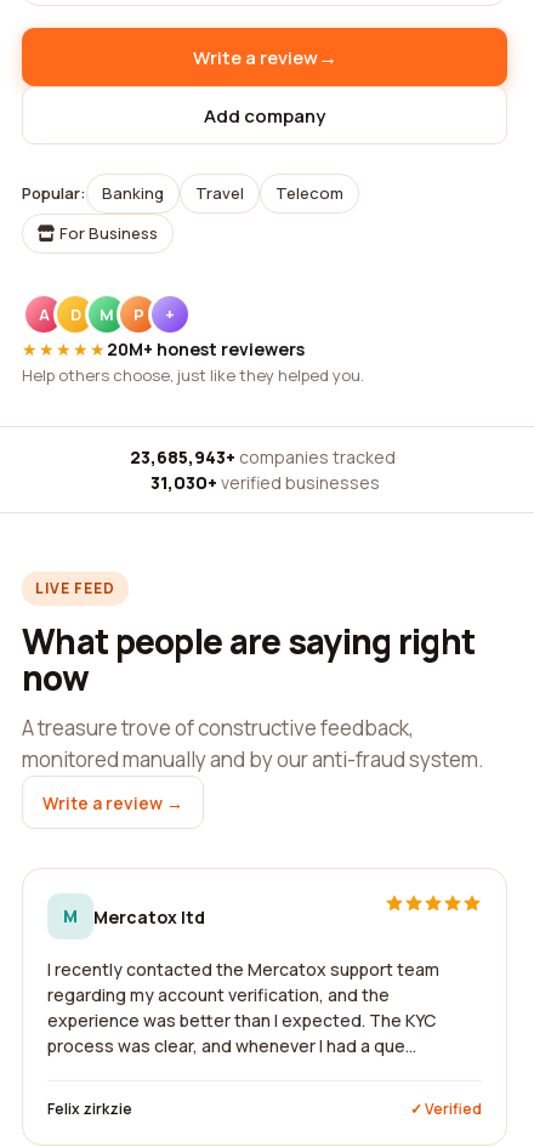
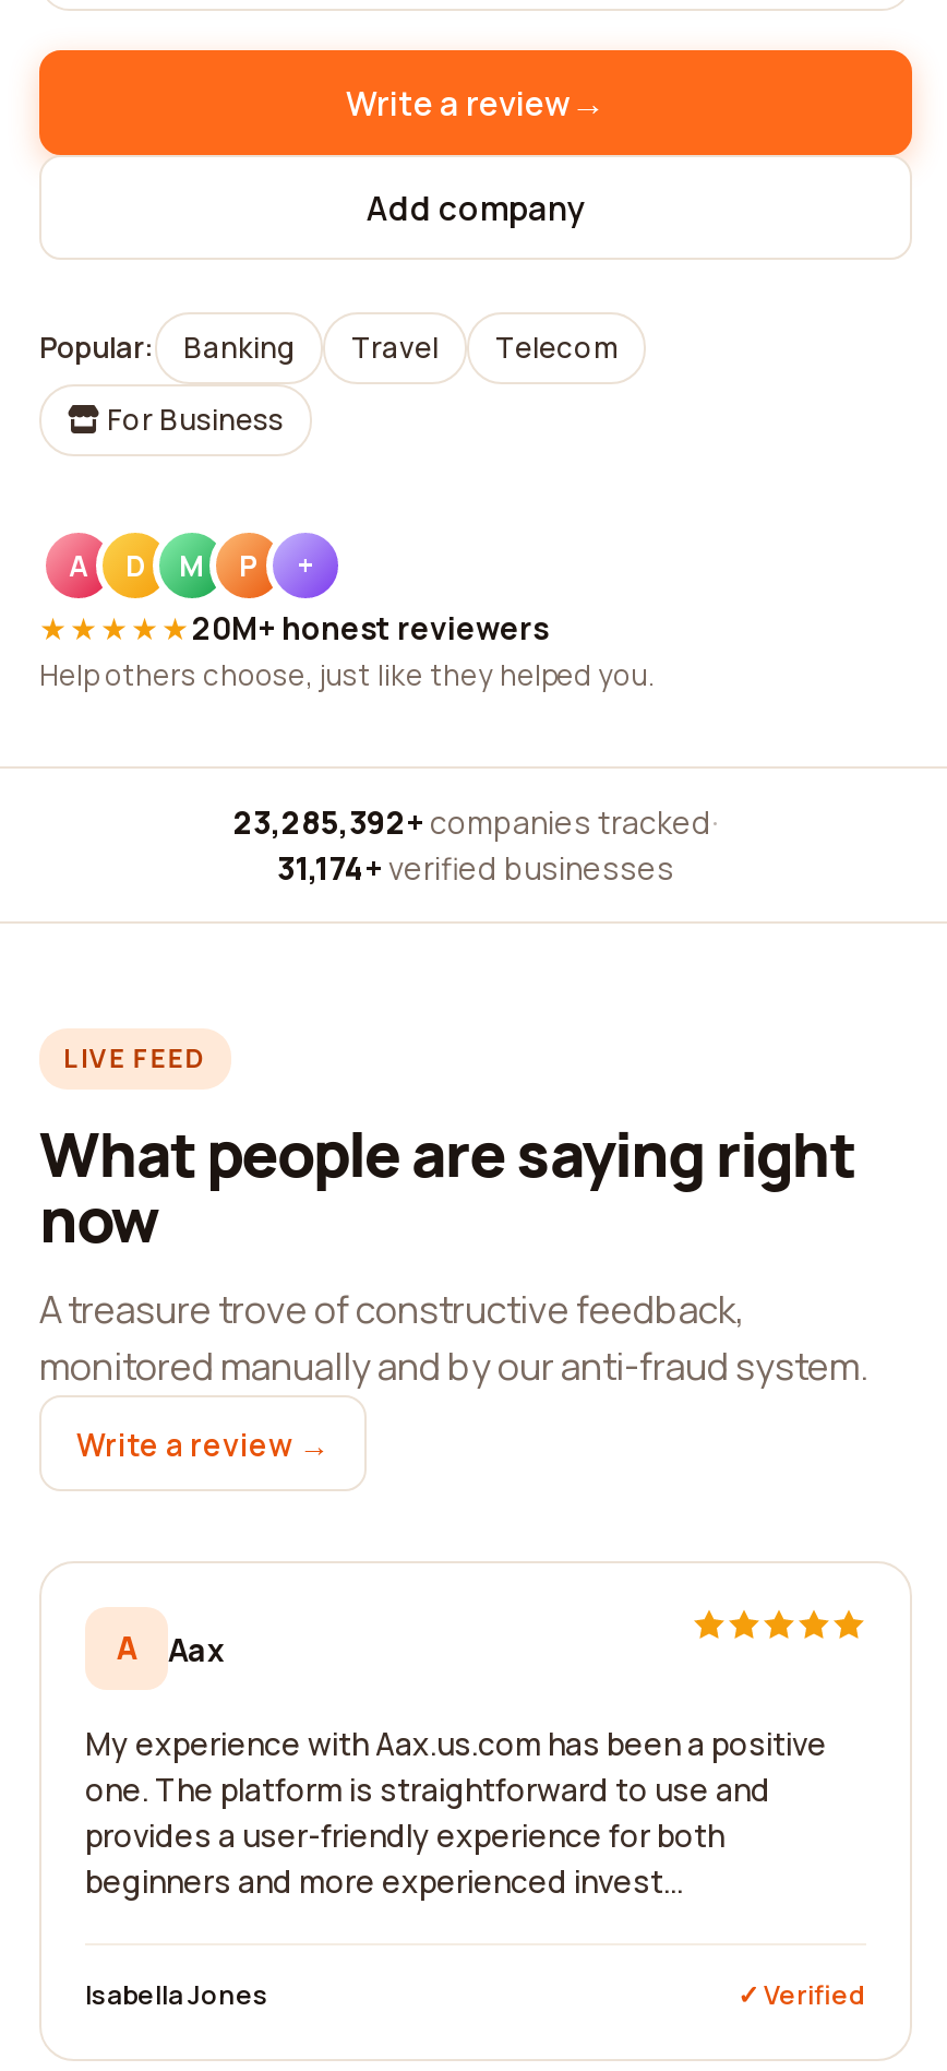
- 23,685,943+ companies tracked ·
+ 23,285,392+ companies tracked ·

- 31,030+ verified businesses
+ 31,174+ verified businesses

- M
- Mercatox ltd
+ A
+ Aax

- I recently contacted the Mercatox support team
- regarding my account verification, and the
- experience was better than I expected. The KYC
- process was clear, and whenever I had a que...
+ My experience with Aax.us.com has been a positive
+ one. The platform is straightforward to use and
+ provides a user-friendly experience for both
+ beginners and more experienced invest...

- Felix zirkzie
+ Isabella Jones
